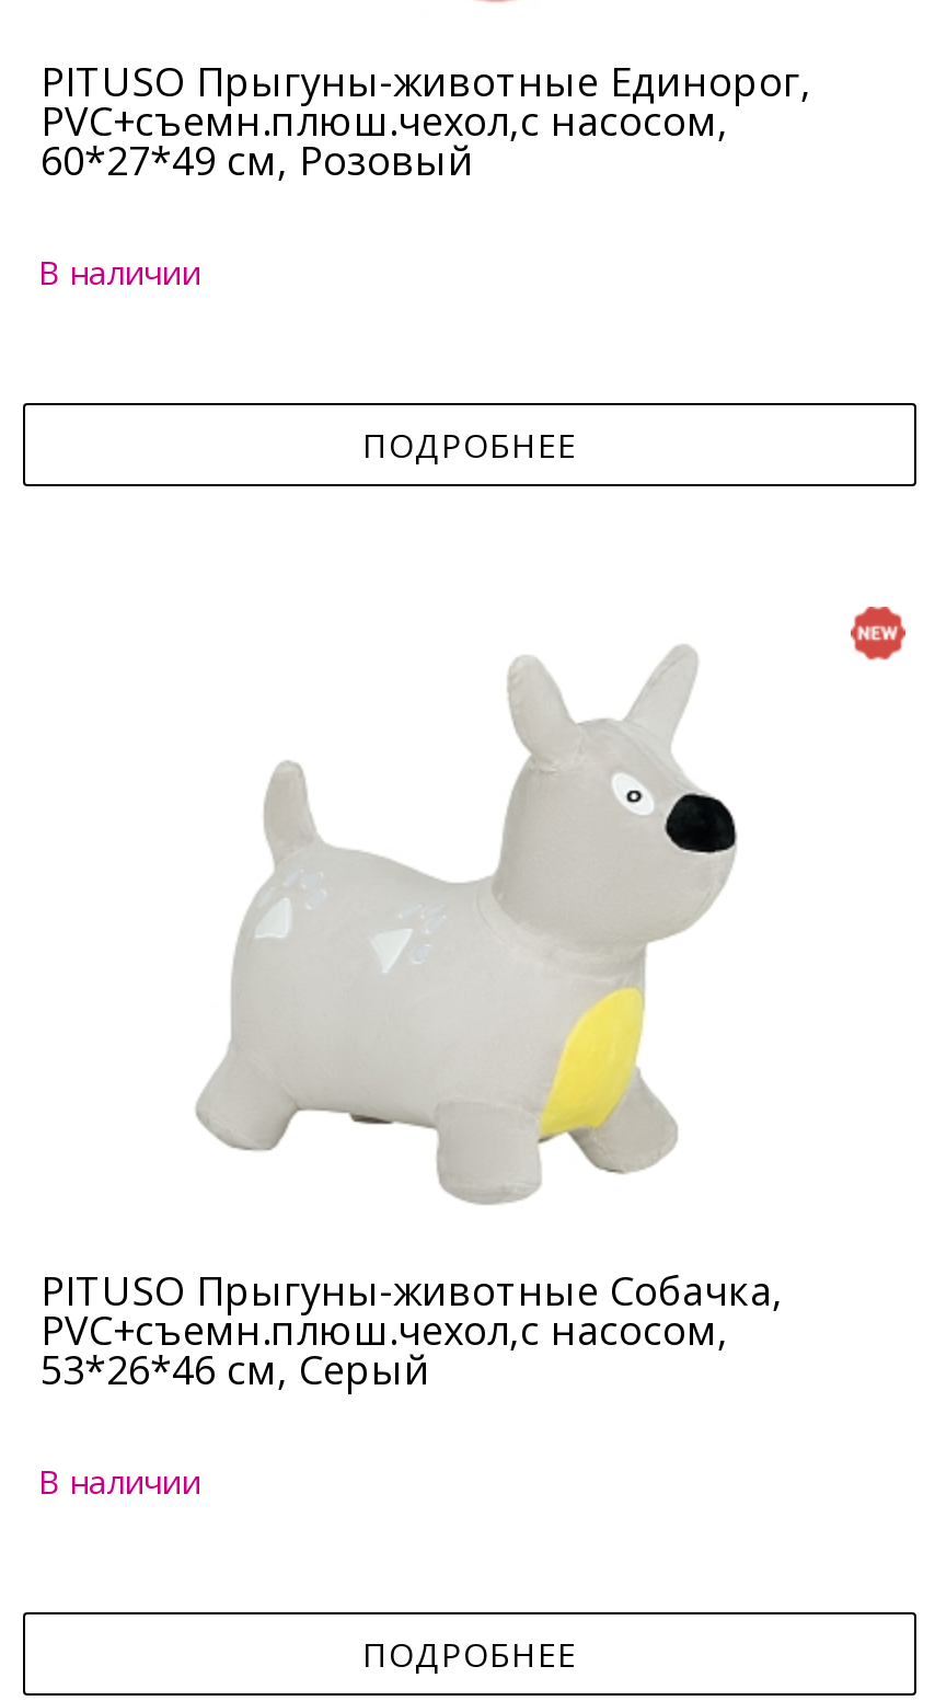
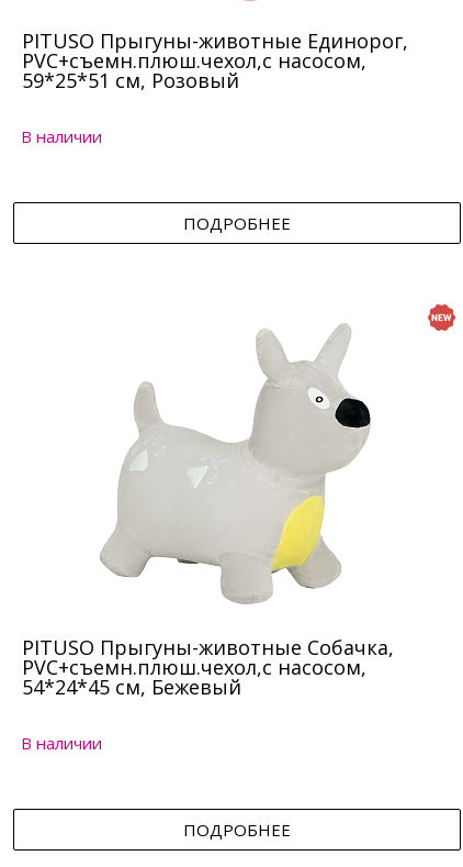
- 60*27*49 см, Розовый
+ 59*25*51 см, Розовый

- 53*26*46 см, Серый
+ 54*24*45 см, Бежевый
